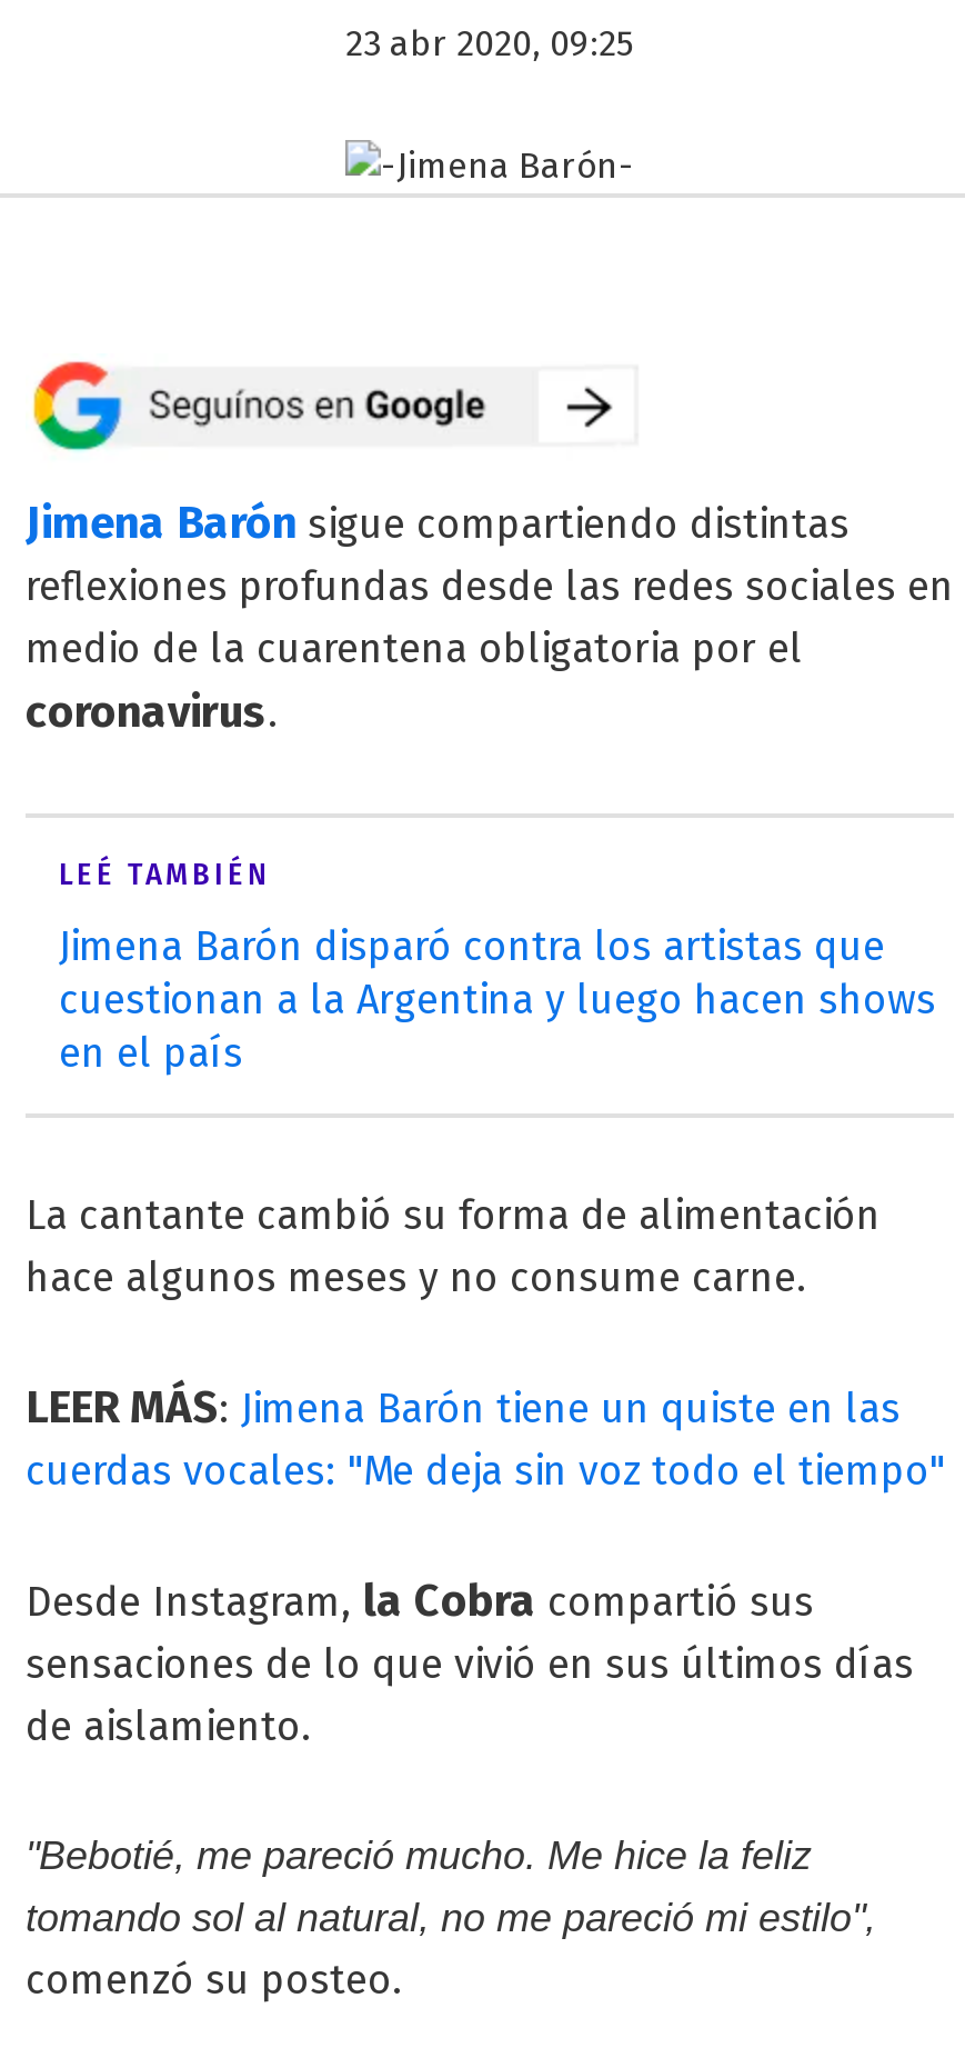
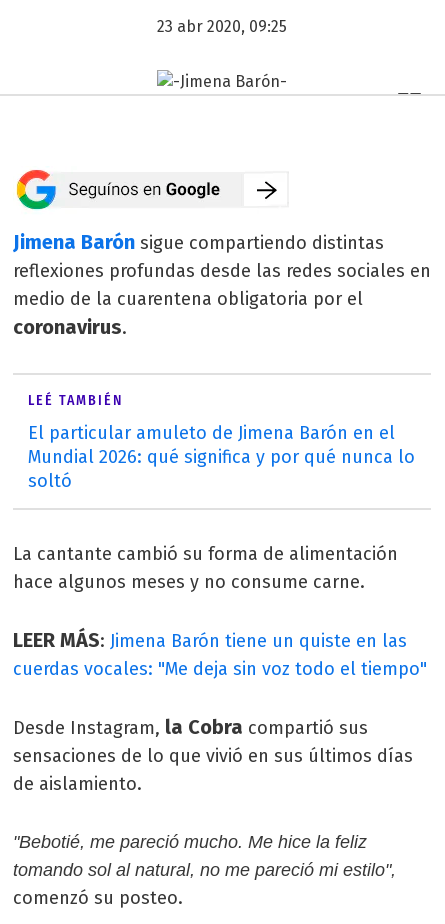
- Jimena Barón disparó contra los artistas que
- cuestionan a la Argentina y luego hacen shows
- en el país
+ El particular amuleto de Jimena Barón en el
+ Mundial 2026: qué significa y por qué nunca lo
+ soltó
